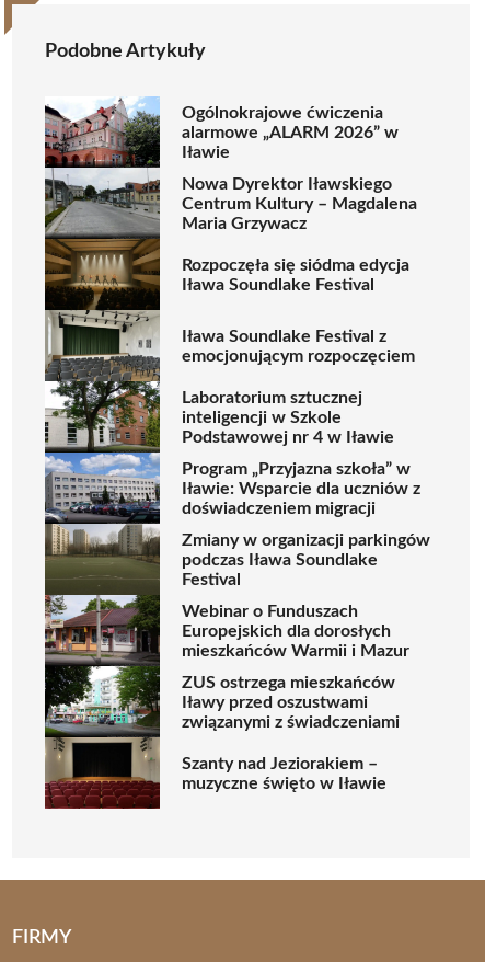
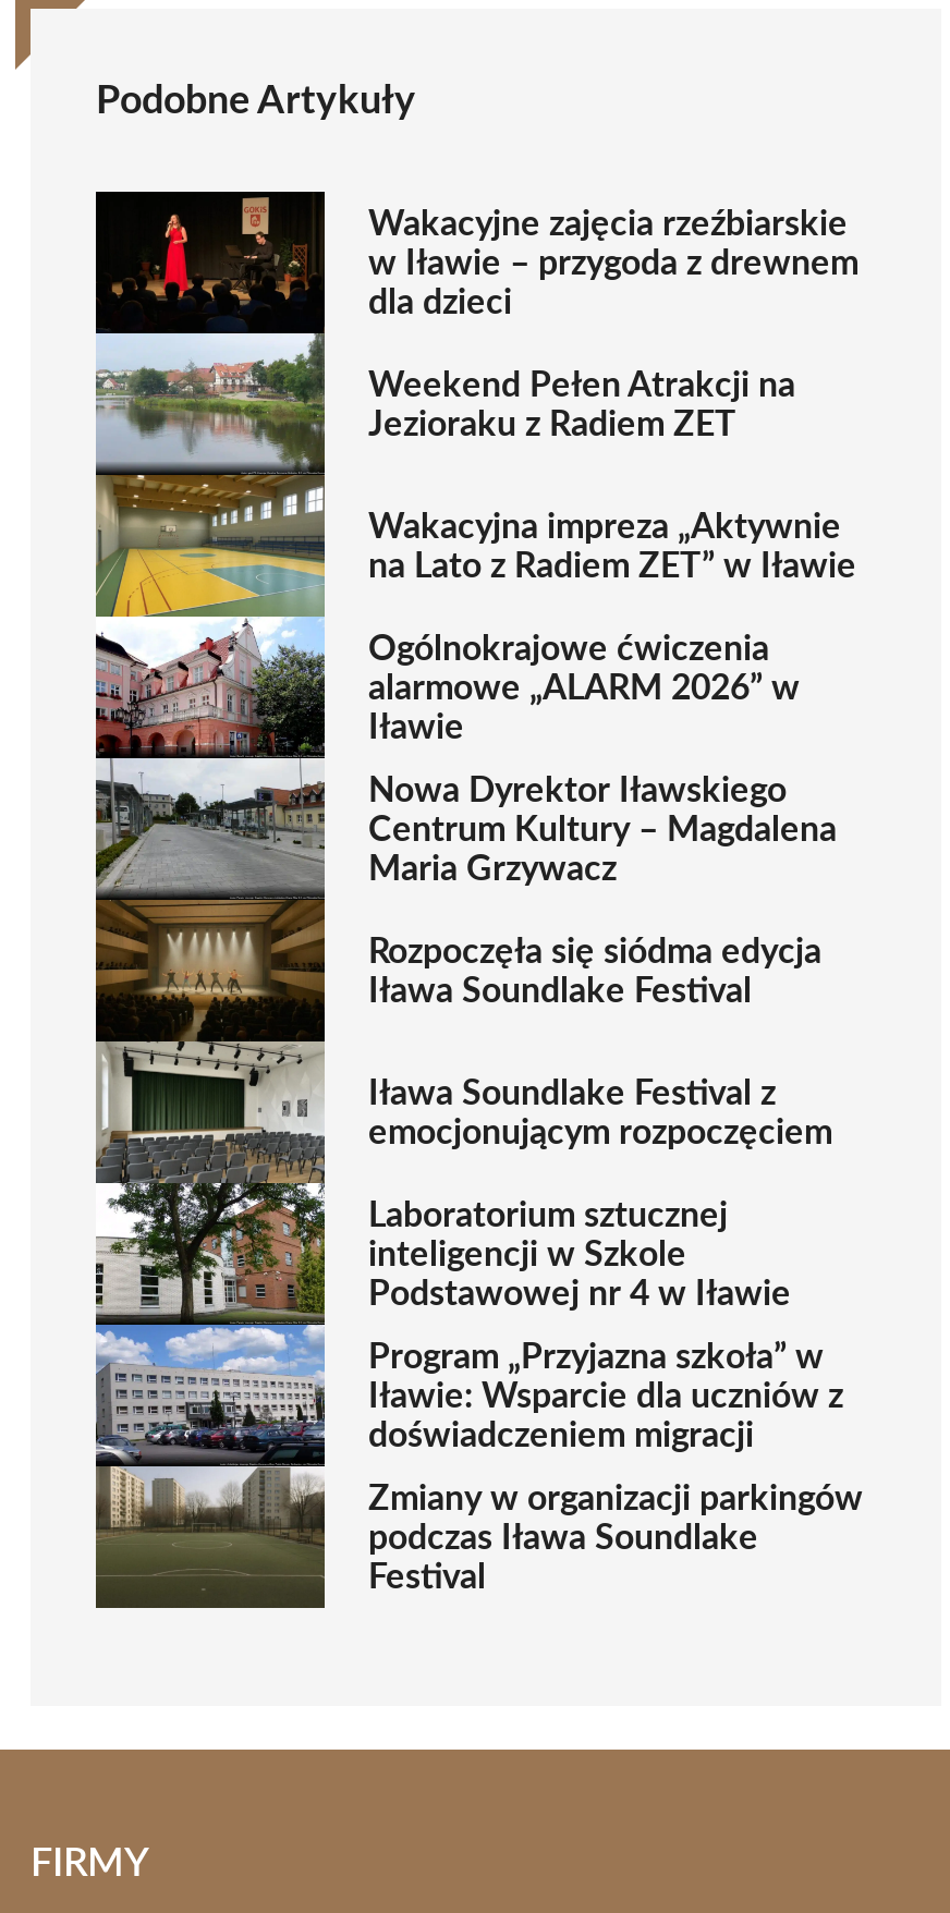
+ [image]
+ Wakacyjne zajęcia rzeźbiarskie
+ w Iławie – przygoda z drewnem
+ dla dzieci
+ Weekend Pełen Atrakcji na
+ Jezioraku z Radiem ZET
+ Wakacyjna impreza „Aktywnie
+ na Lato z Radiem ZET” w Iławie

moved down: Ogólnokrajowe ćwiczenia | alarmowe „ALARM 2026” w | Iławie | ... | podczas Iława Soundlake | Festival

- [image]
- Webinar o Funduszach
- Europejskich dla dorosłych
- mieszkańców Warmii i Mazur
- ZUS ostrzega mieszkańców
- Iławy przed oszustwami
- związanymi z świadczeniami
- Szanty nad Jeziorakiem –
- muzyczne święto w Iławie
